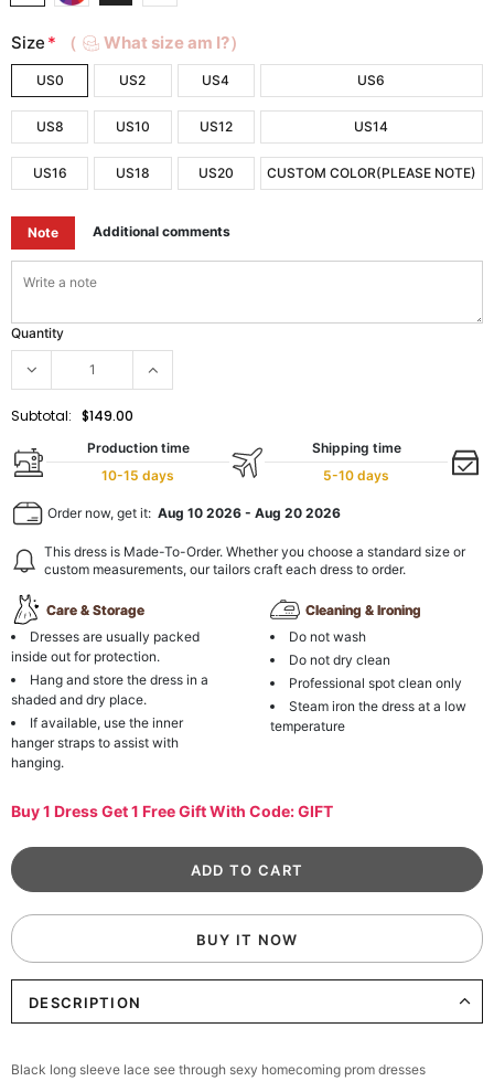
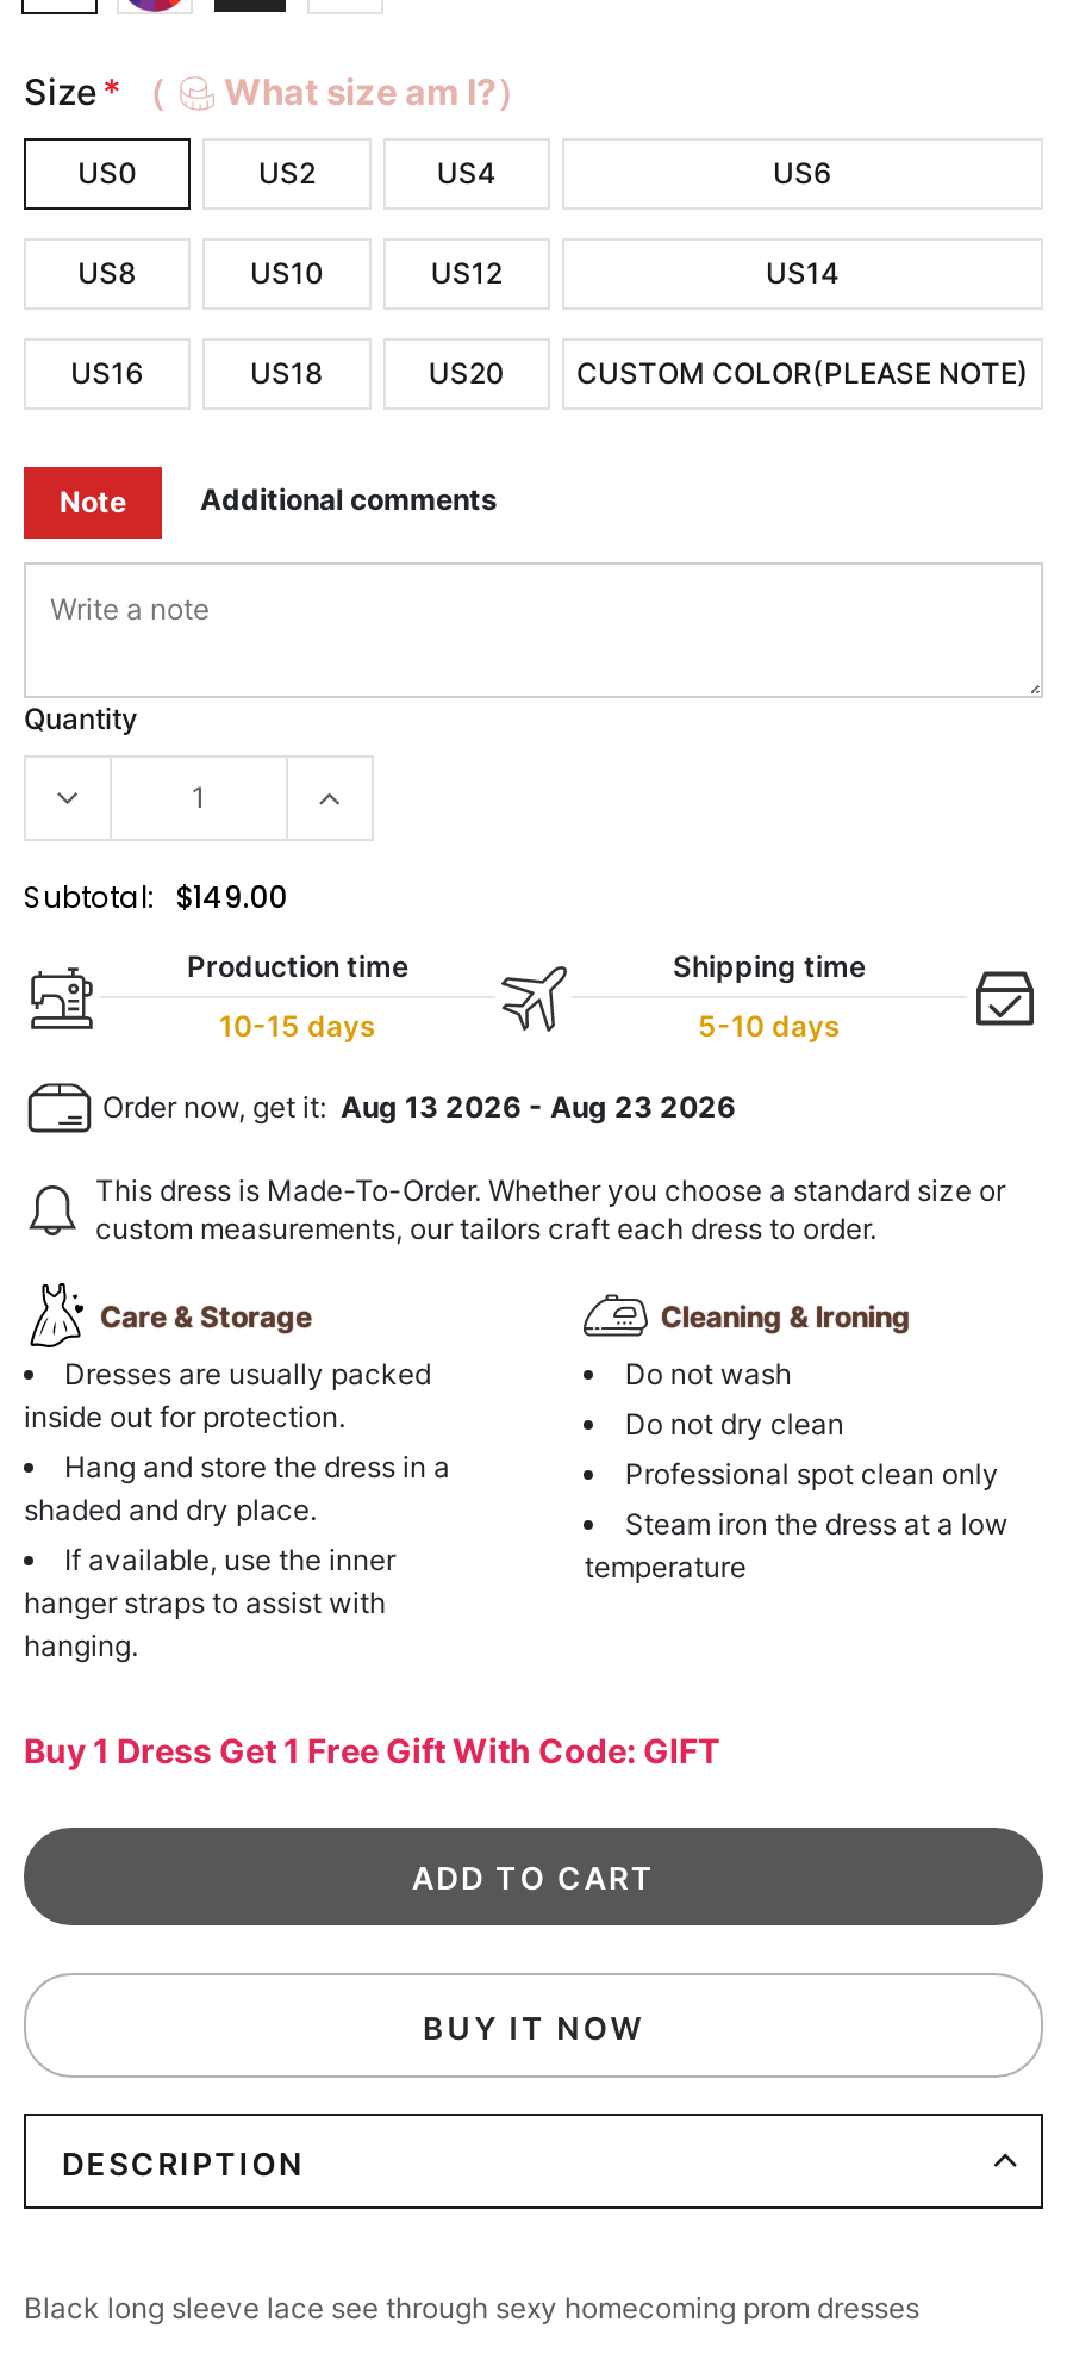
- Order now, get it: Aug 10 2026 - Aug 20 2026
+ Order now, get it: Aug 13 2026 - Aug 23 2026
